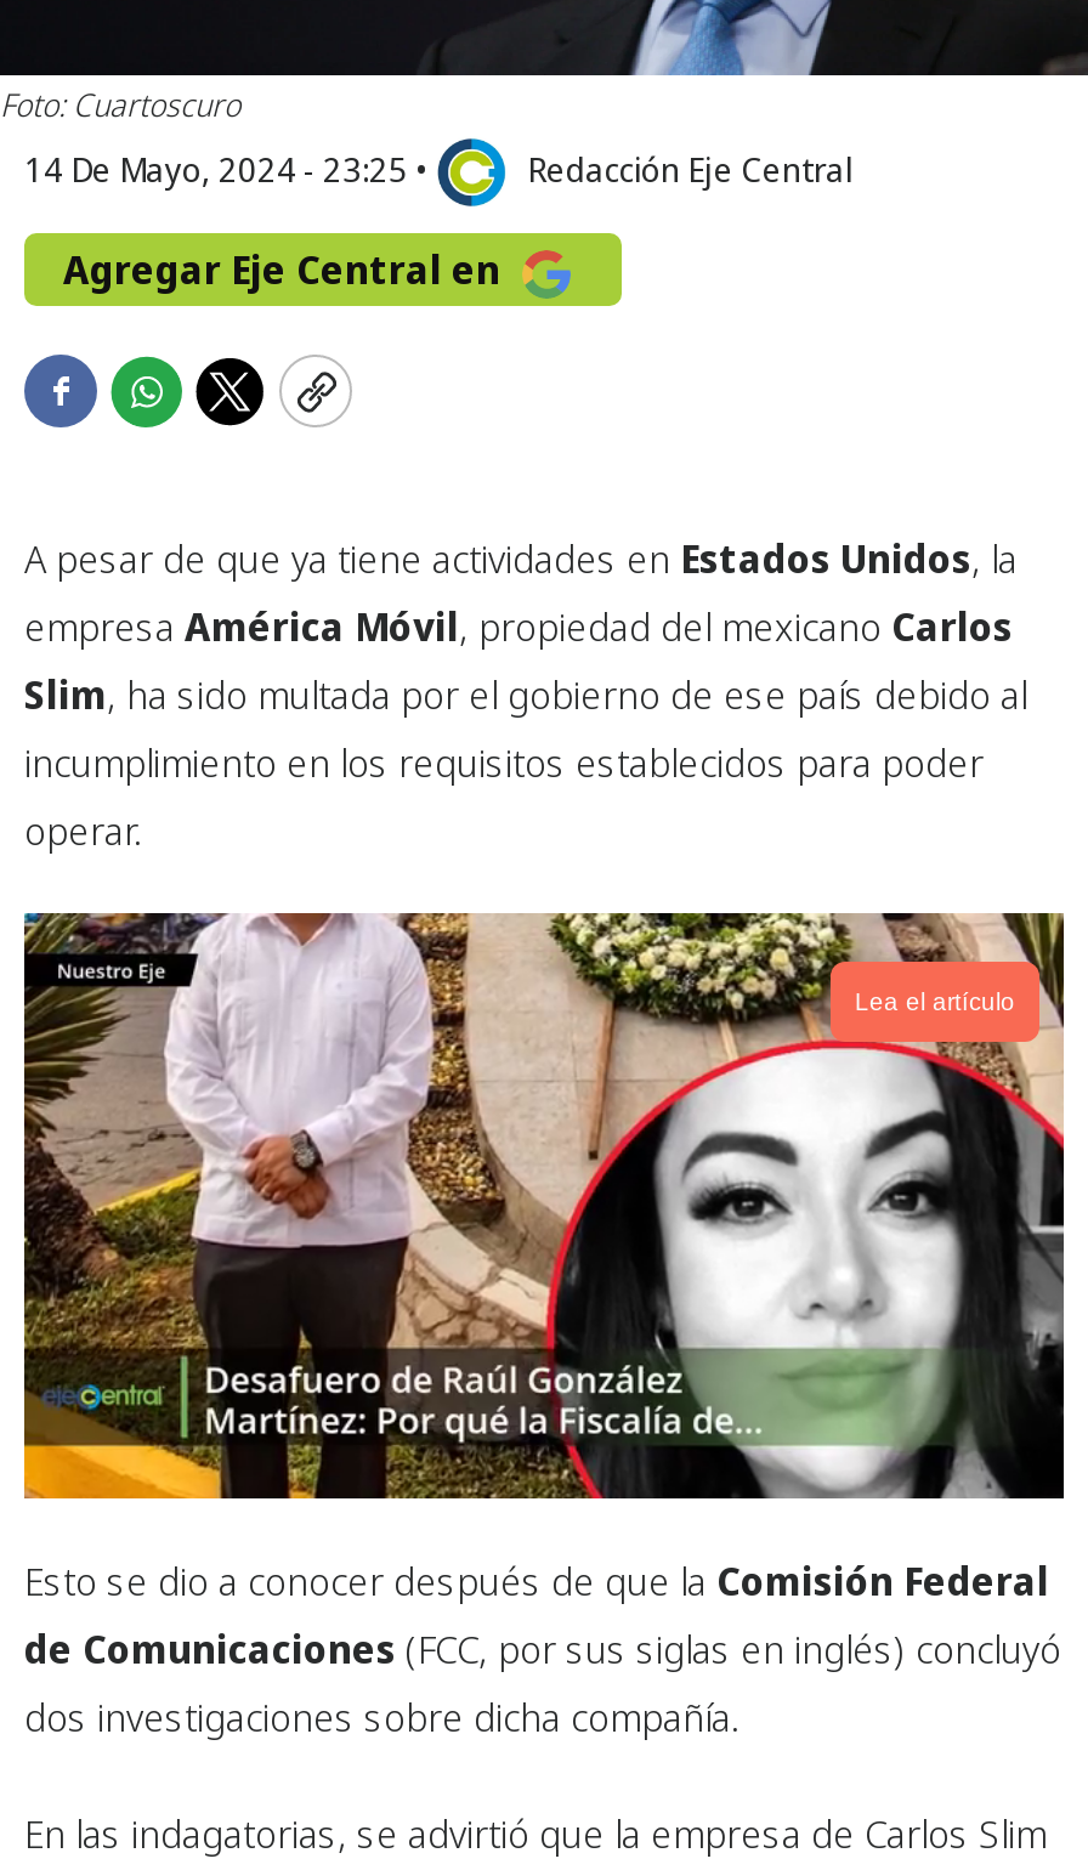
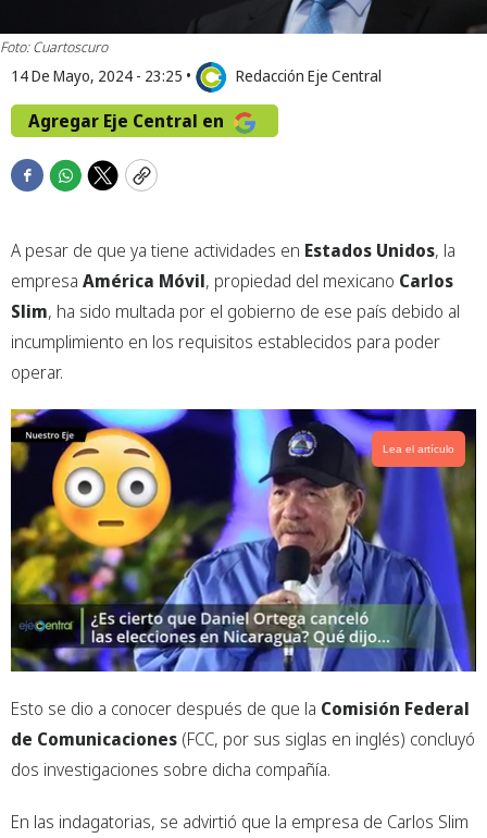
- [image]
+ [image]
